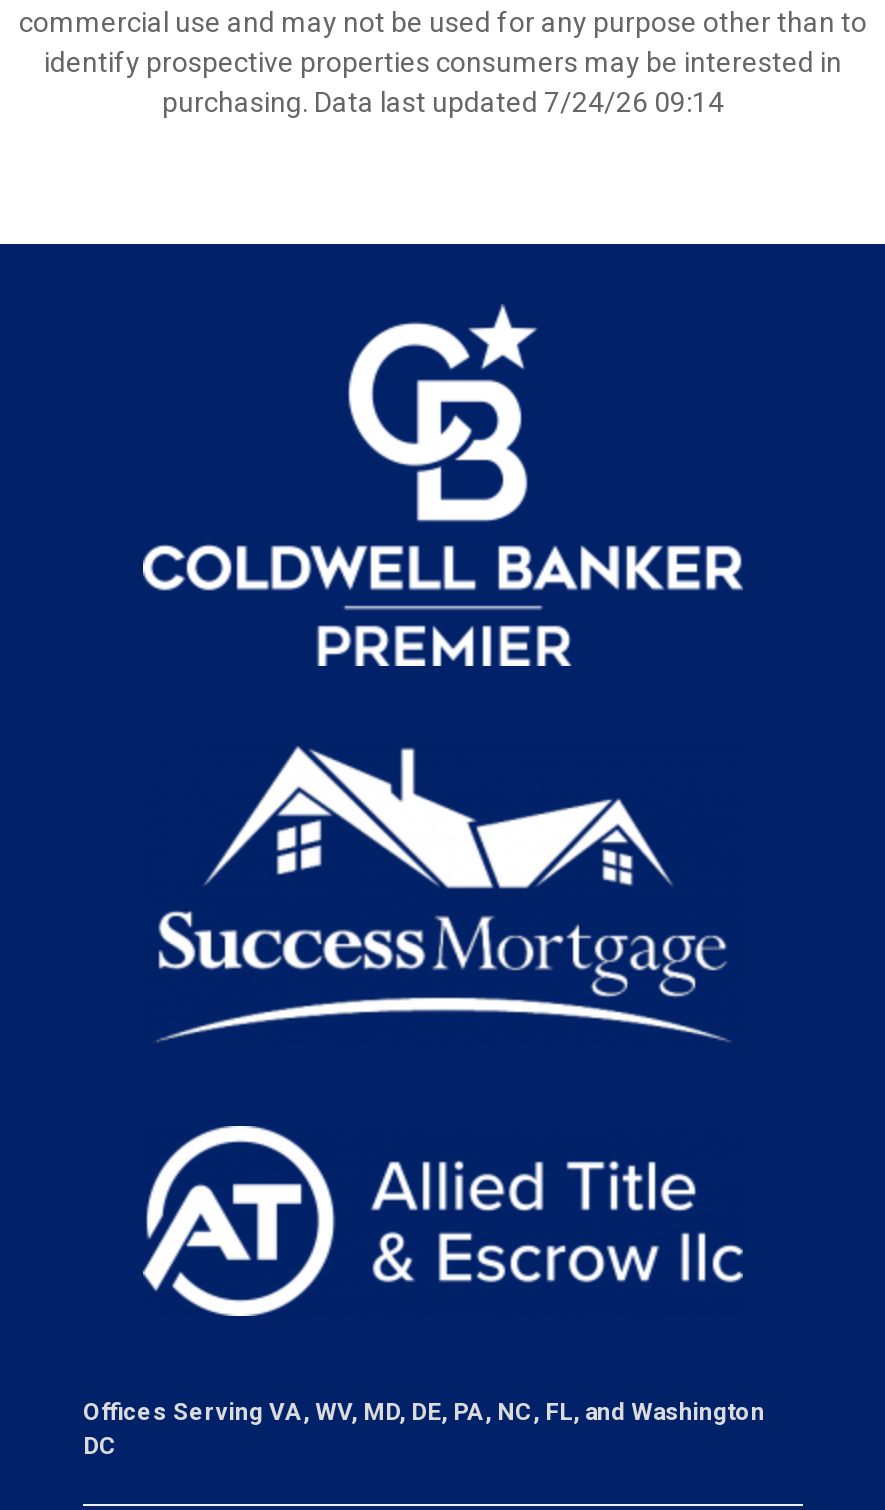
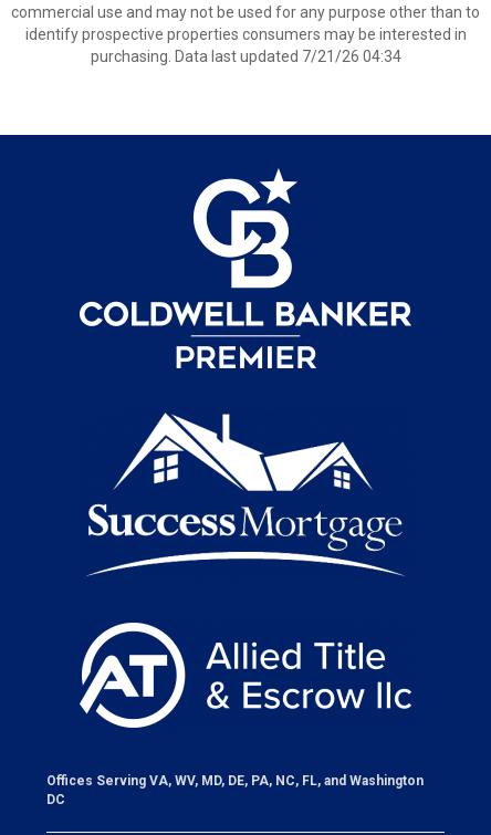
- purchasing. Data last updated 7/24/26 09:14
+ purchasing. Data last updated 7/21/26 04:34
